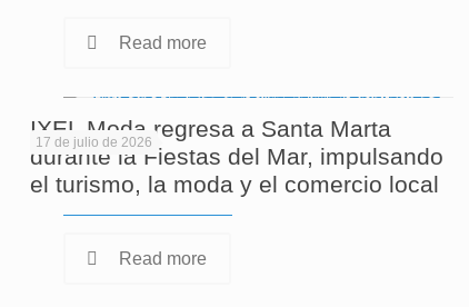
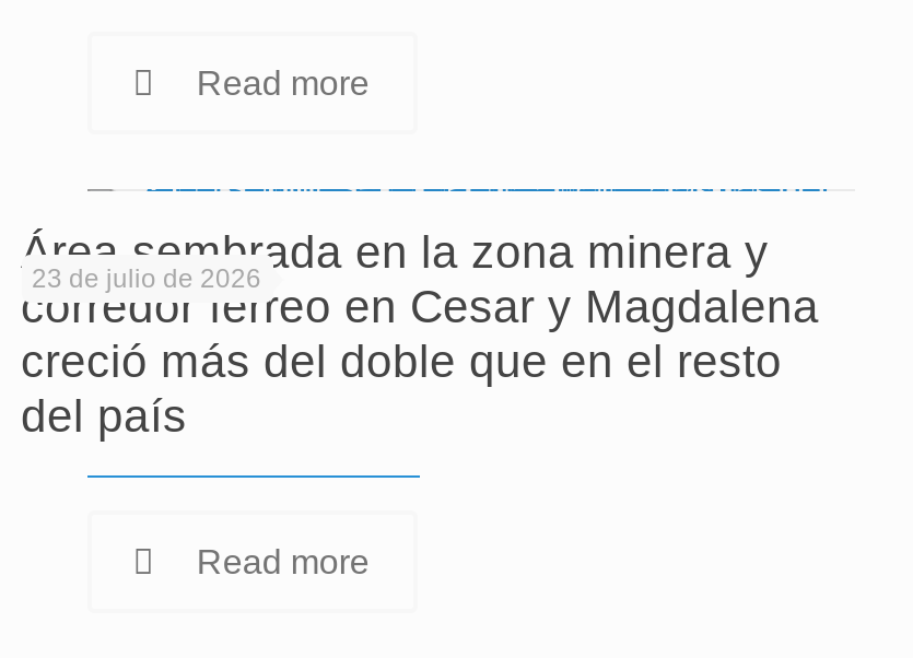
- IXEL Moda regresa a Santa Marta
- durante la Fiestas del Mar, impulsando
- el turismo, la moda y el comercio local
+ Área sembrada en la zona minera y
+ corredor férreo en Cesar y Magdalena
+ creció más del doble que en el resto
+ del país

- 17 de julio de 2026
+ 23 de julio de 2026
